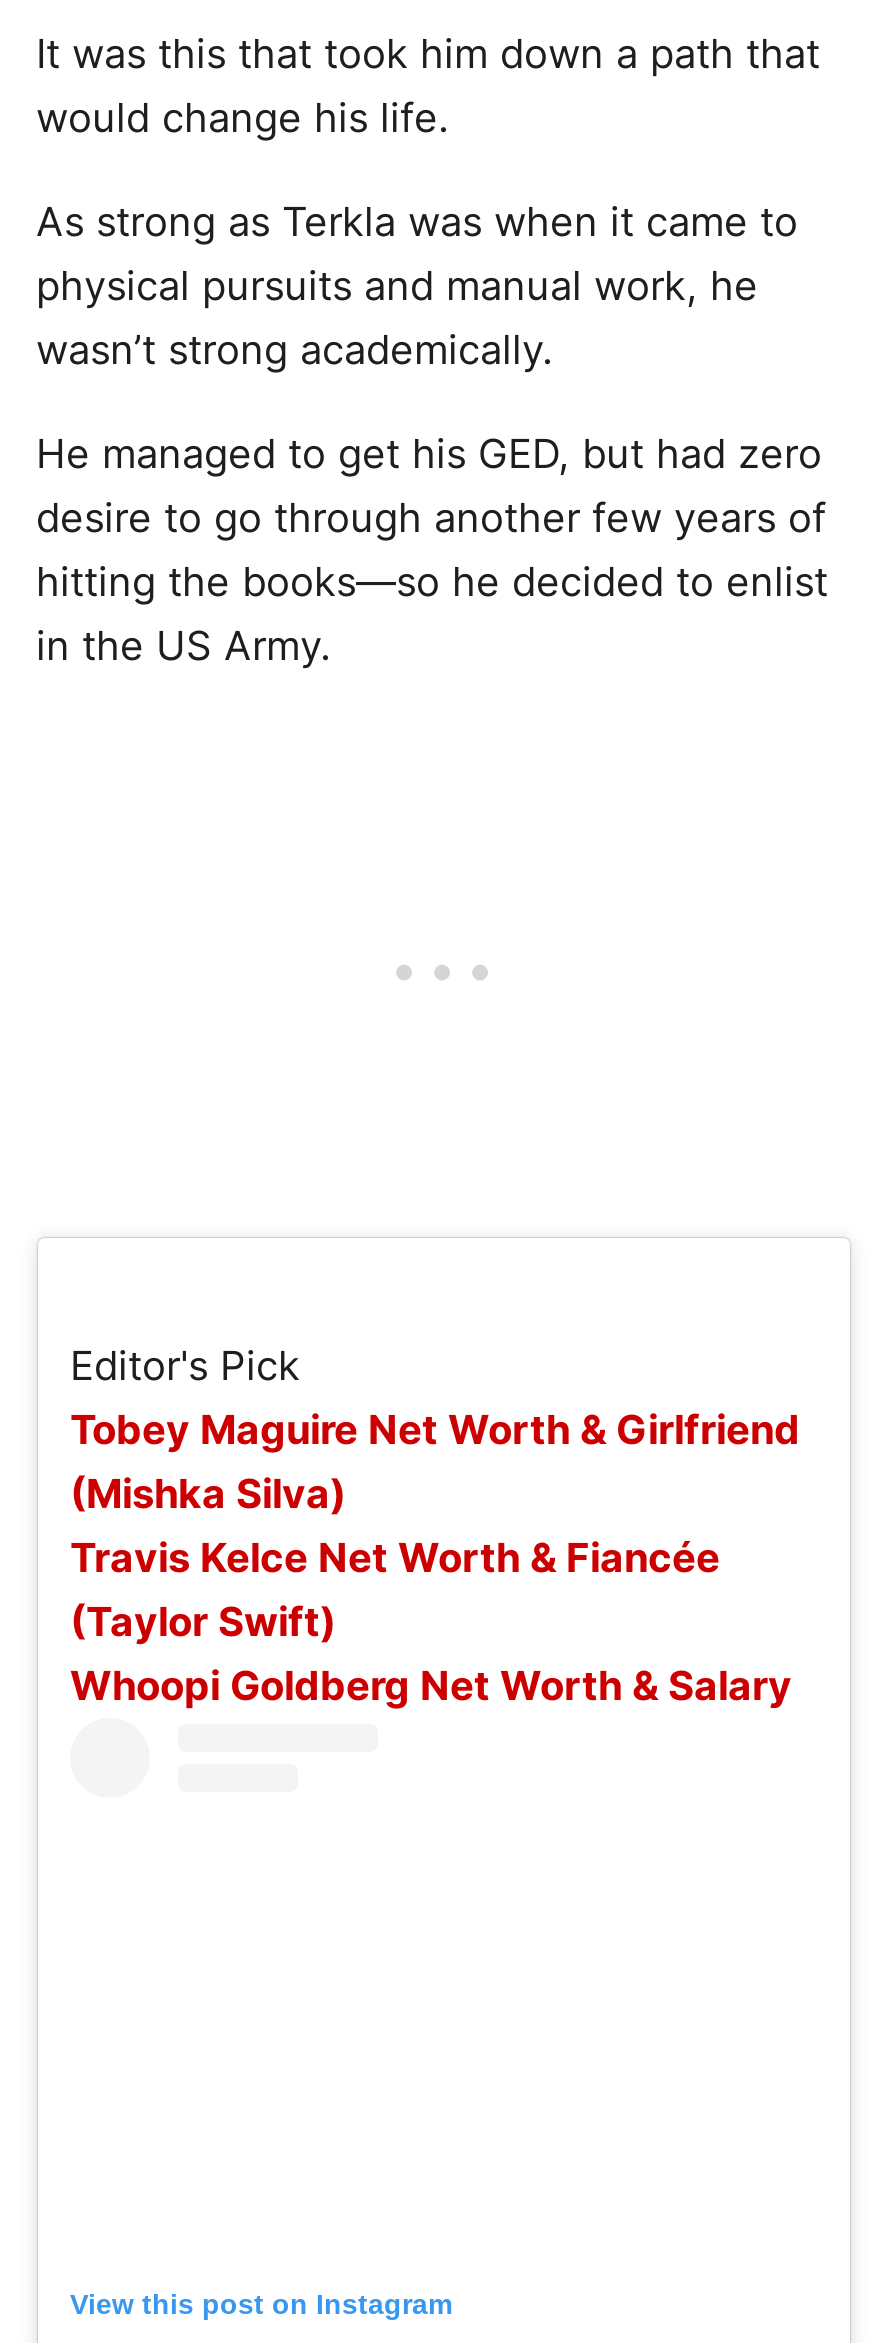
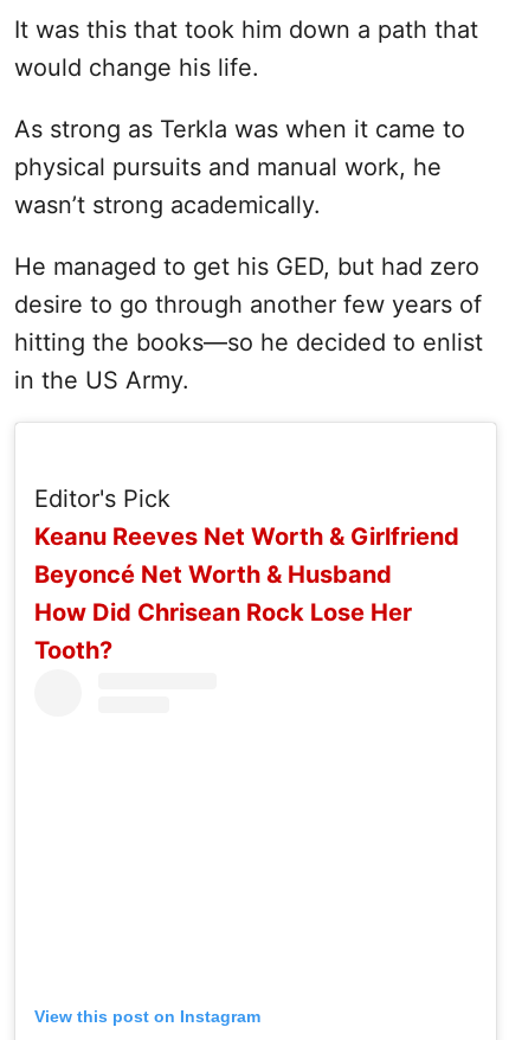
- Tobey Maguire Net Worth & Girlfriend
- (Mishka Silva)
- Travis Kelce Net Worth & Fiancée
- (Taylor Swift)
- Whoopi Goldberg Net Worth & Salary
+ Keanu Reeves Net Worth & Girlfriend
+ Beyoncé Net Worth & Husband
+ How Did Chrisean Rock Lose Her
+ Tooth?
